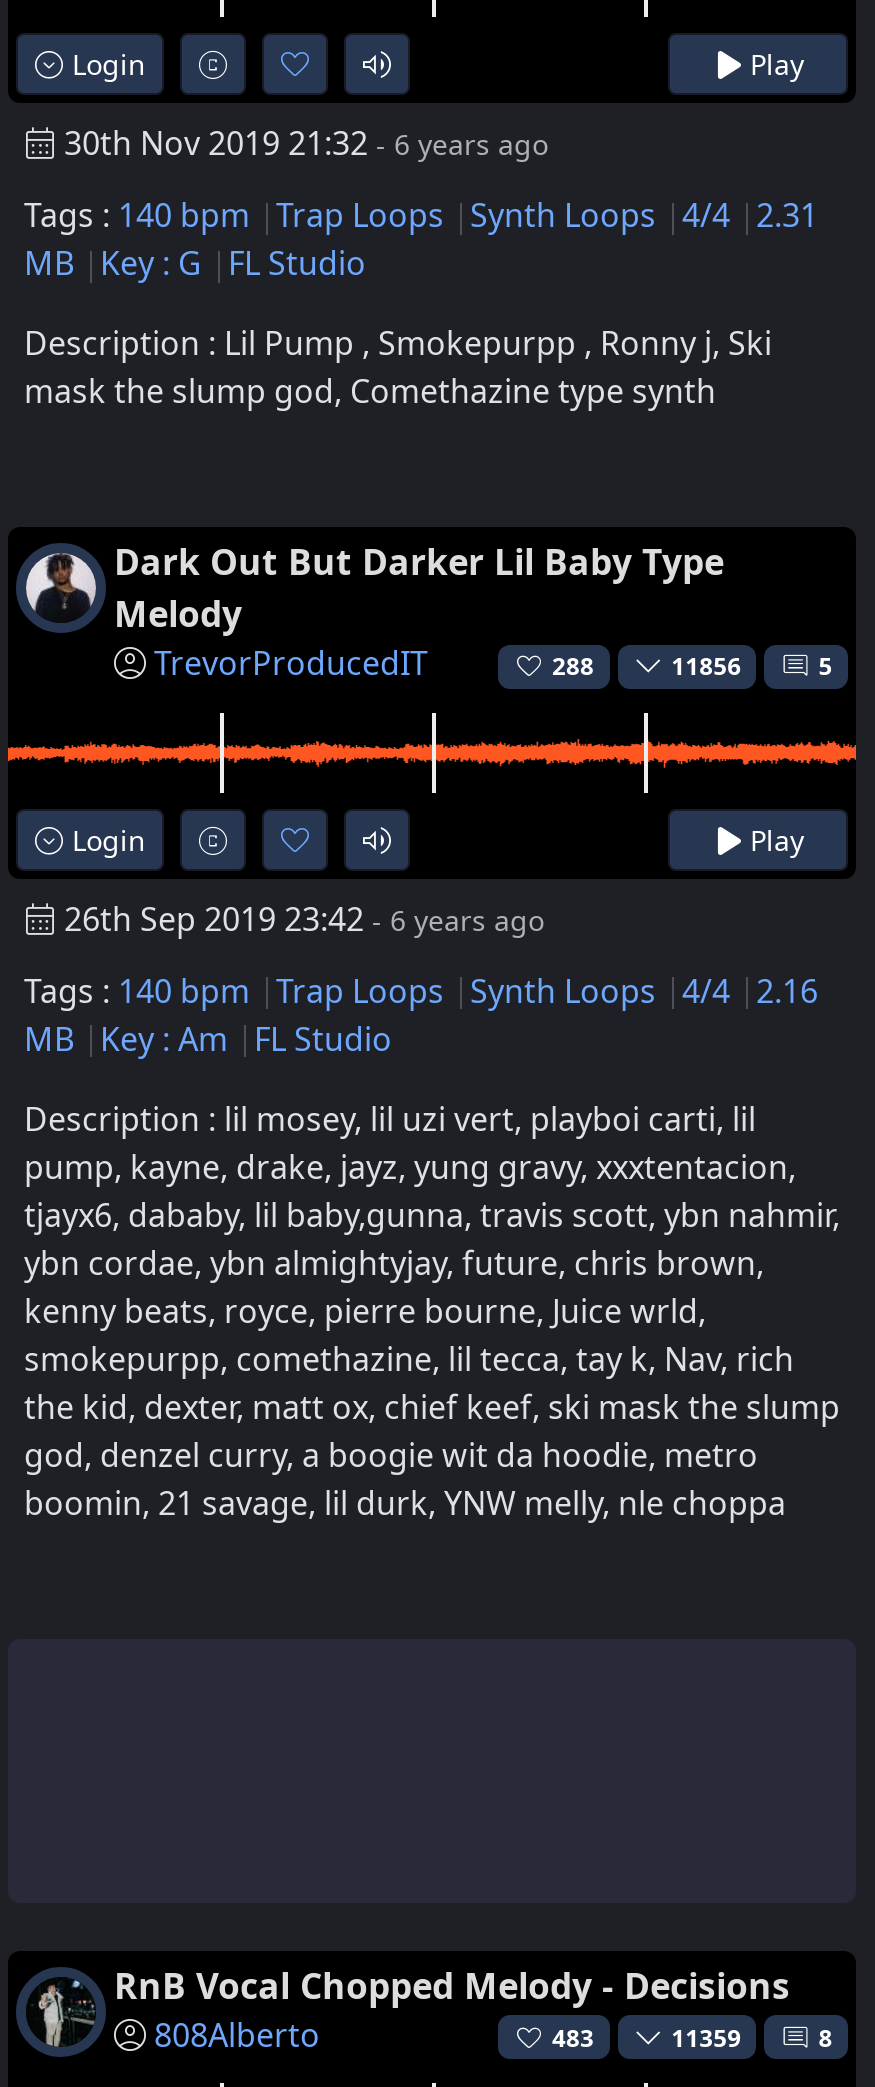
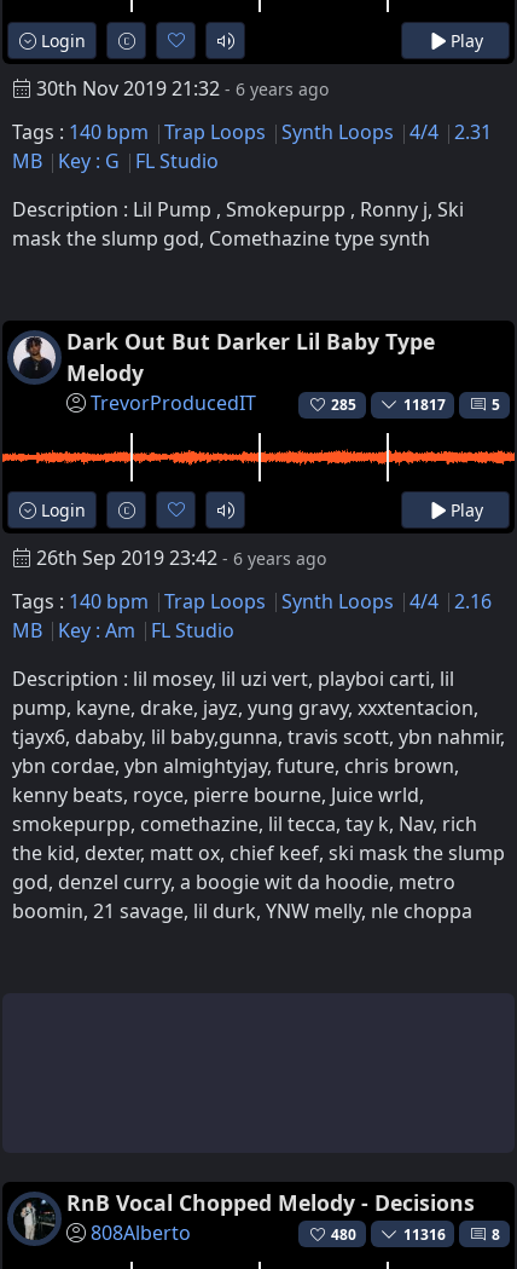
- 288
+ 285

- 11856
+ 11817

- 483
+ 480

- 11359
+ 11316
